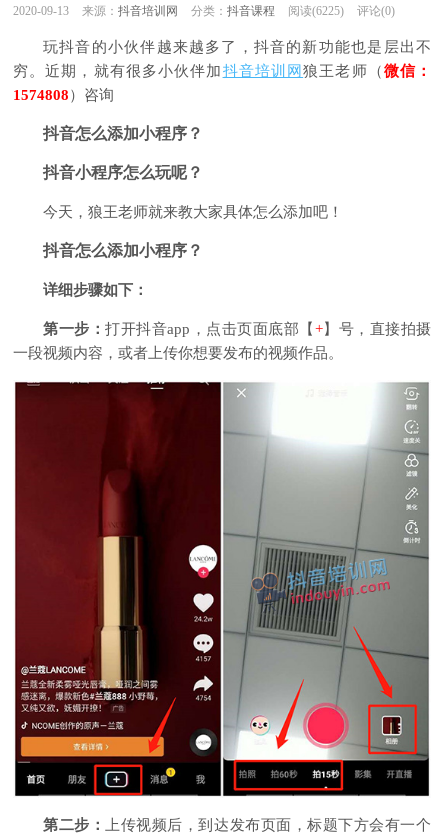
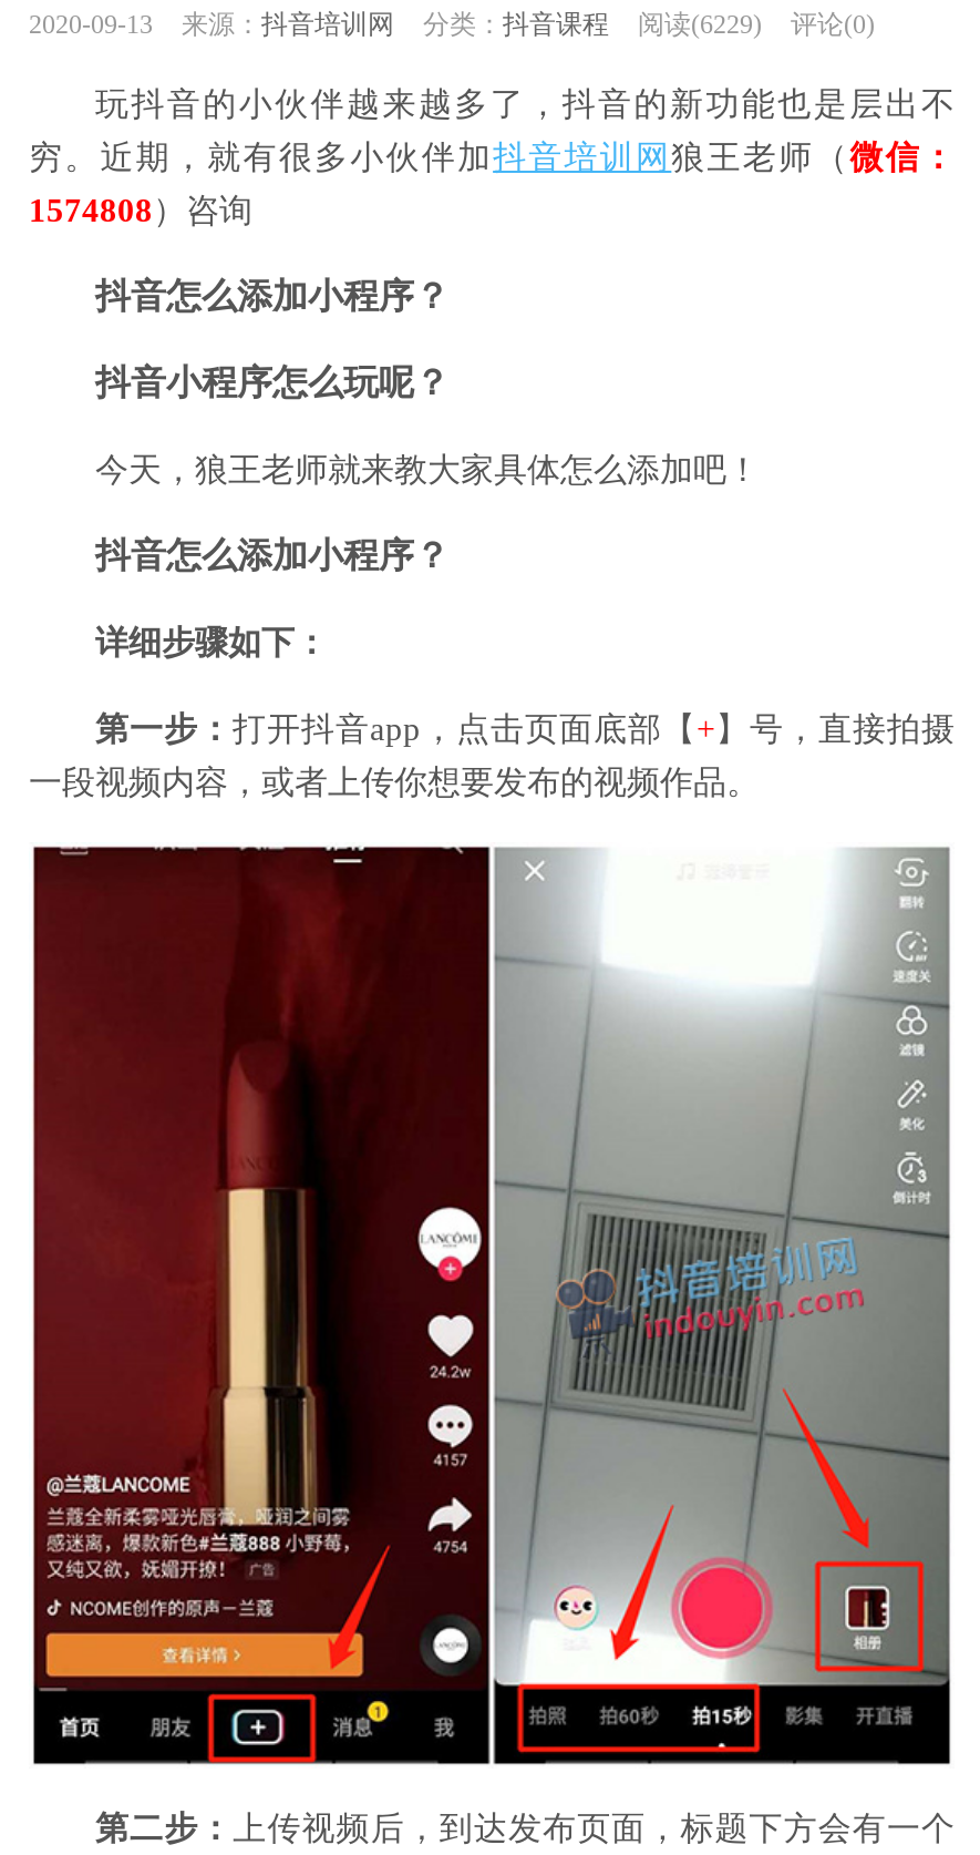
- 2020-09-13 来源：抖音培训网 分类：抖音课程 阅读(6225) 评论(0)
+ 2020-09-13 来源：抖音培训网 分类：抖音课程 阅读(6229) 评论(0)
